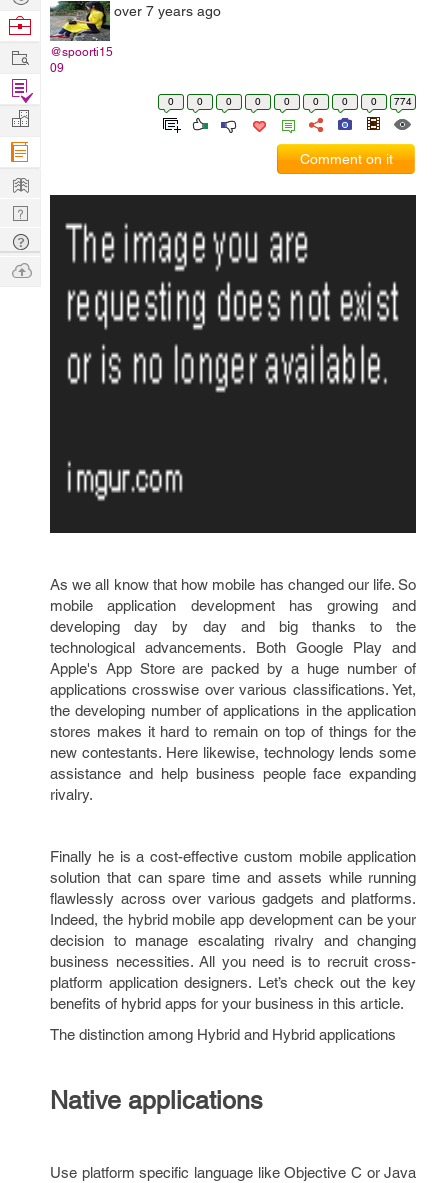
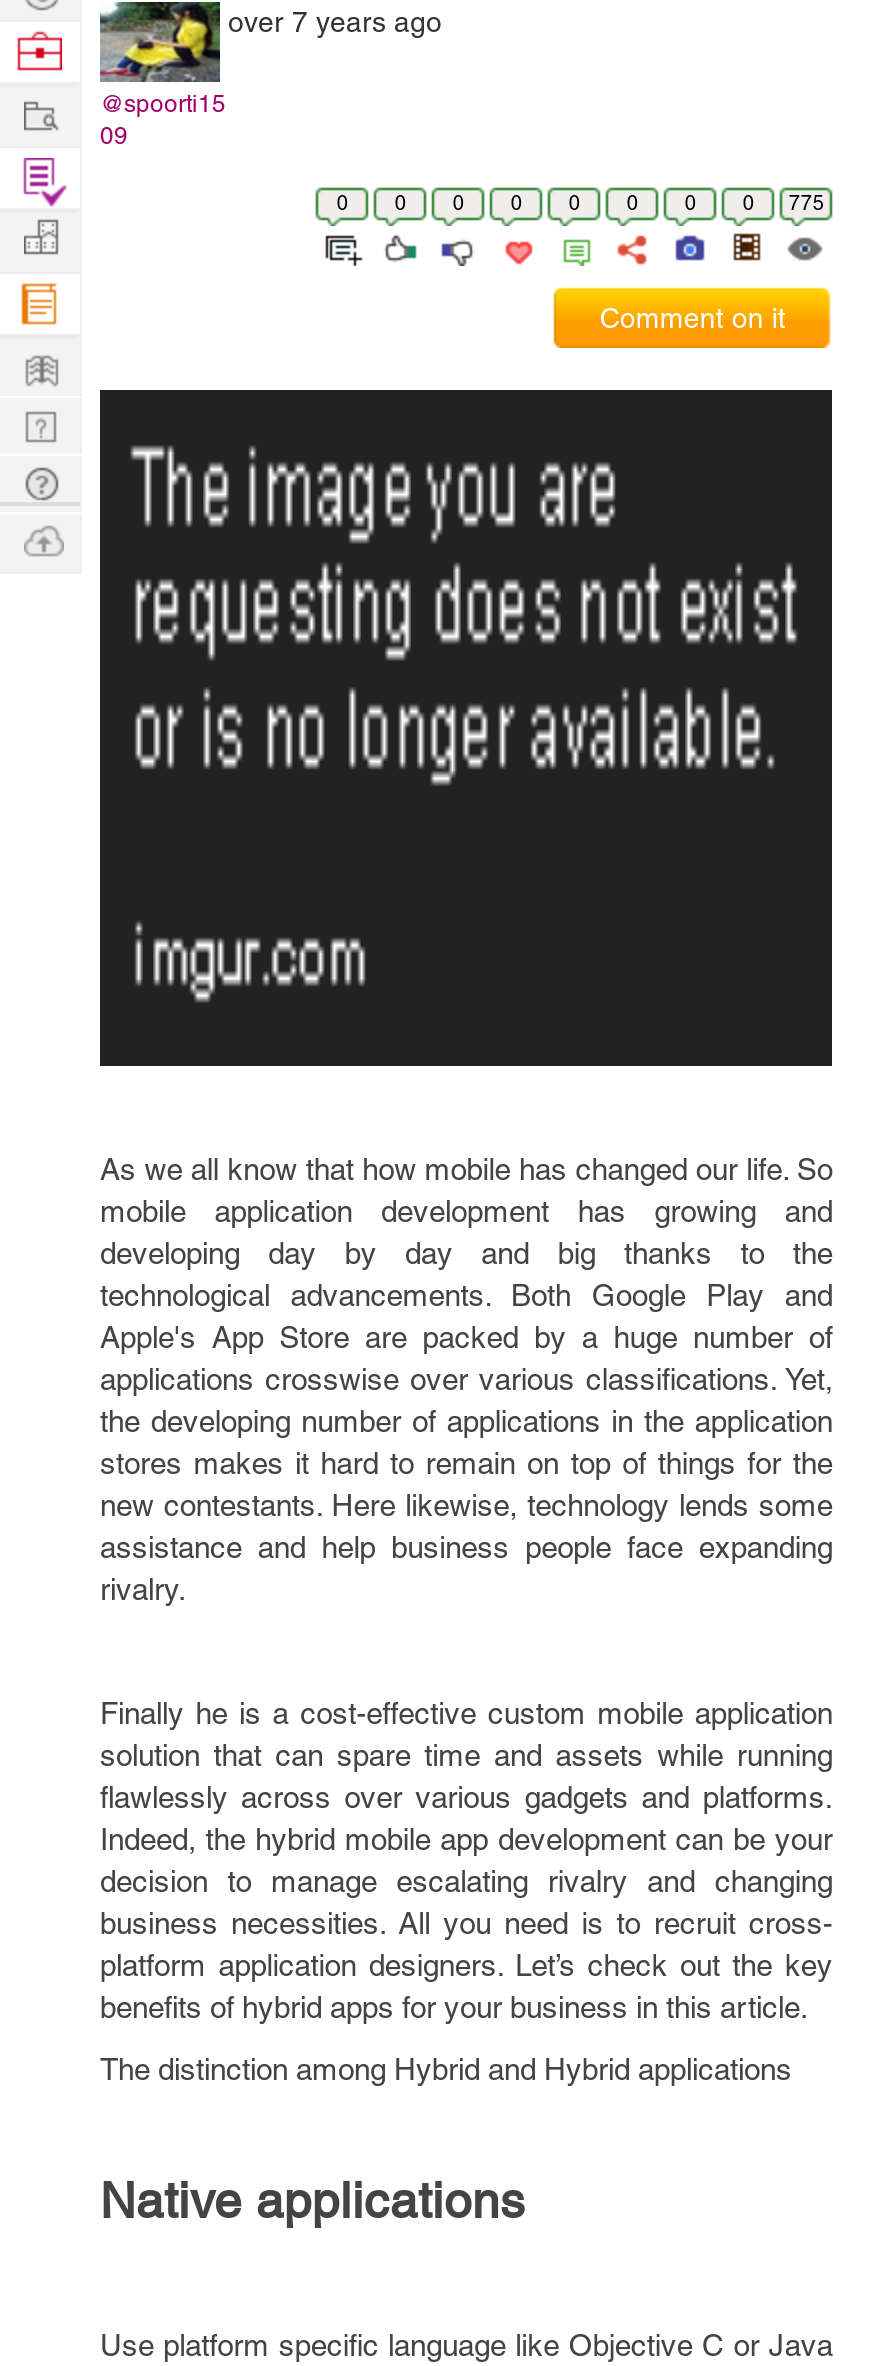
- 0 0 0 0 0 0 0 0 774
+ 0 0 0 0 0 0 0 0 775
